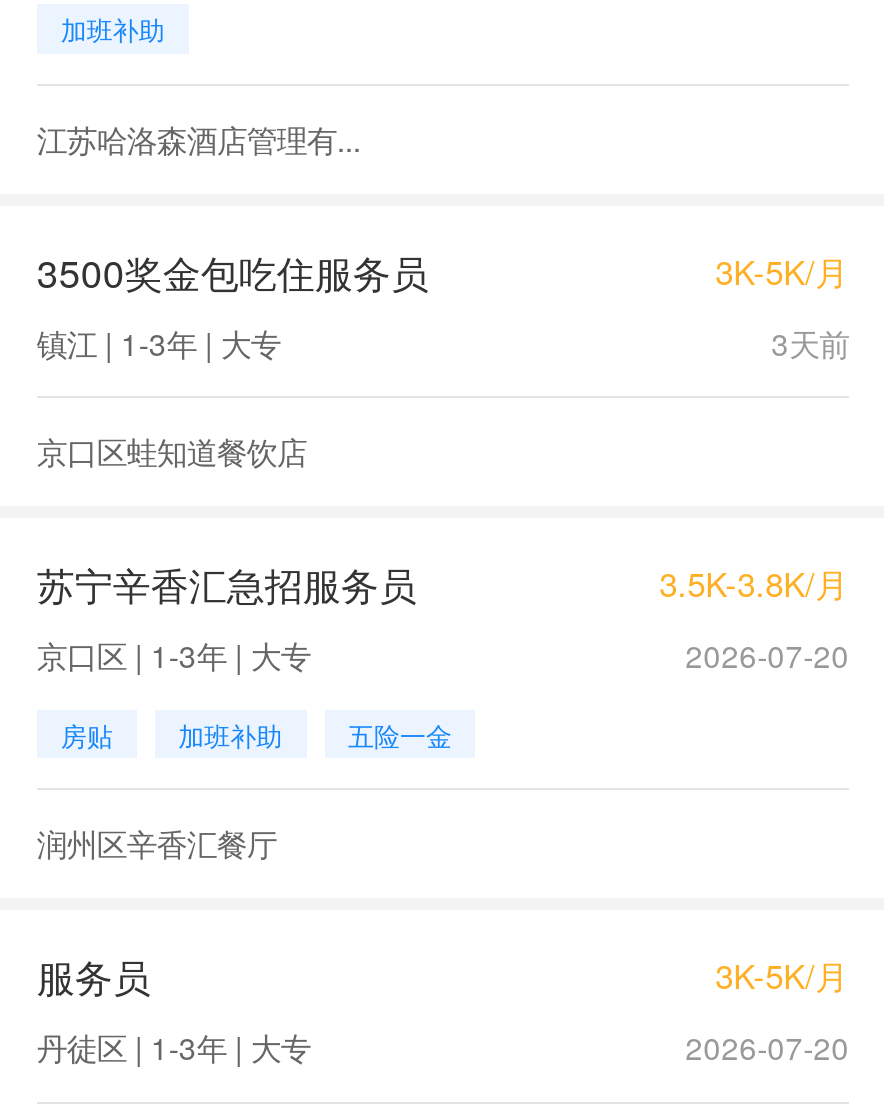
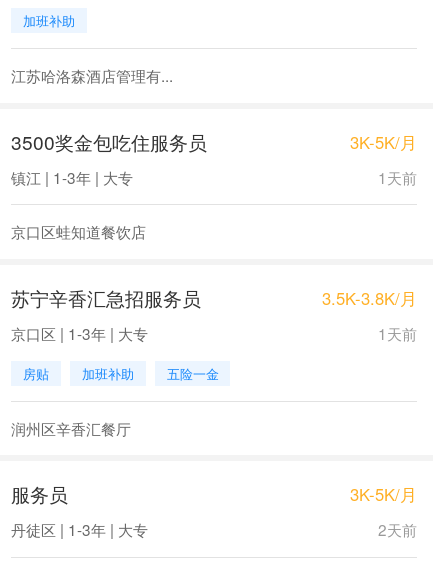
- 3天前
+ 1天前

- 2026-07-20
+ 1天前

- 2026-07-20
+ 2天前
